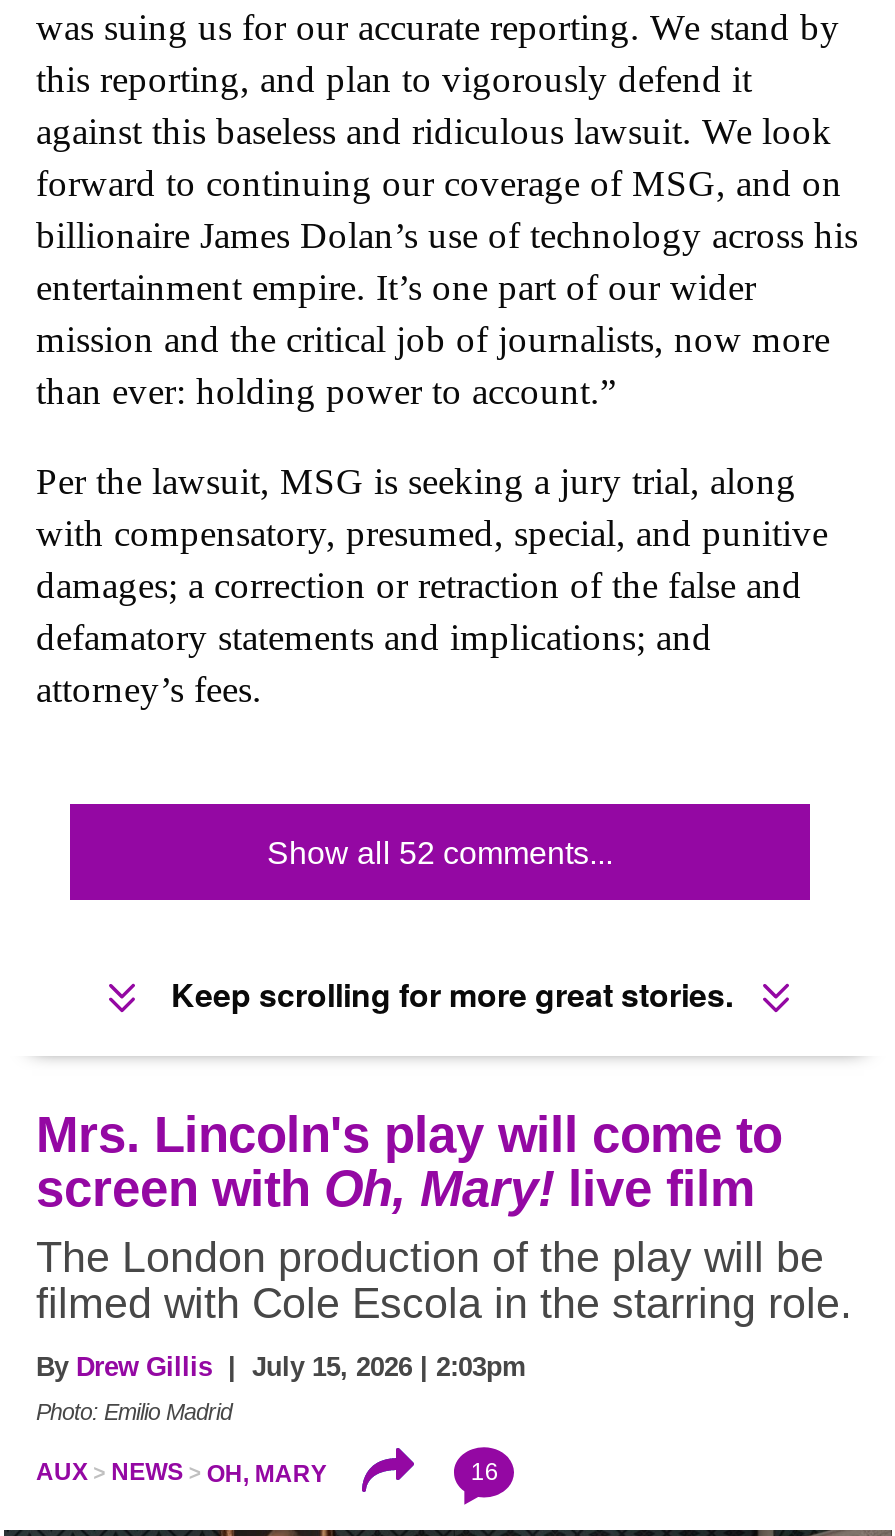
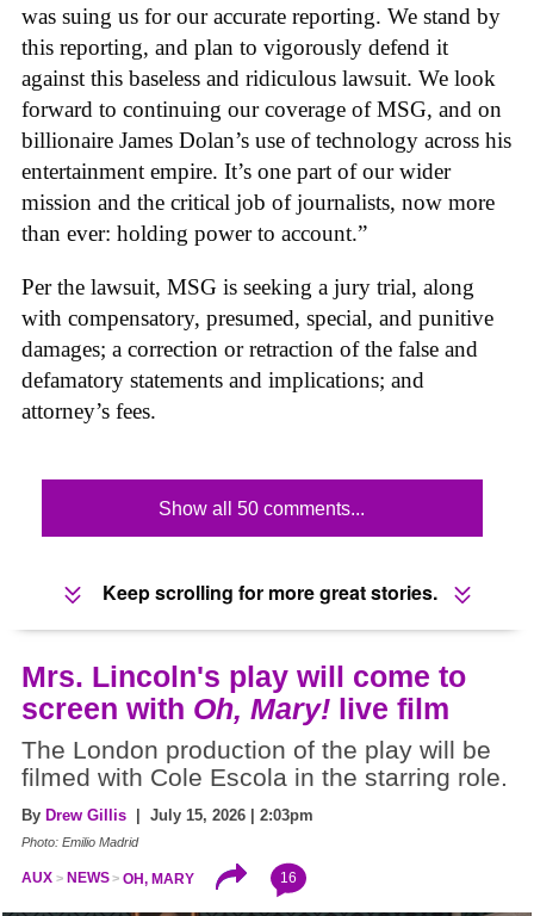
- Show all 52 comments...
+ Show all 50 comments...
